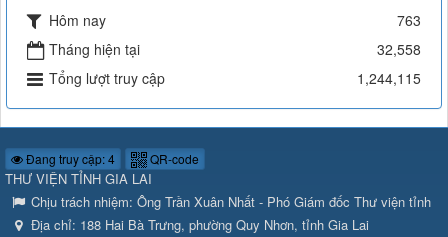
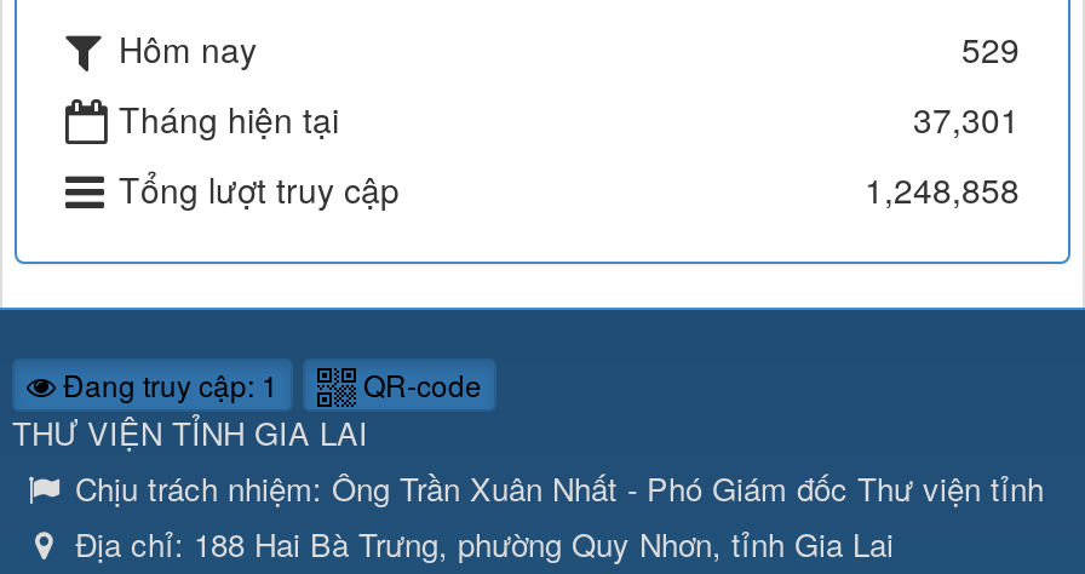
- 763
+ 529

- 32,558
+ 37,301

- 1,244,115
+ 1,248,858

- Đang truy cập: 4 QR-code
+ Đang truy cập: 1 QR-code
